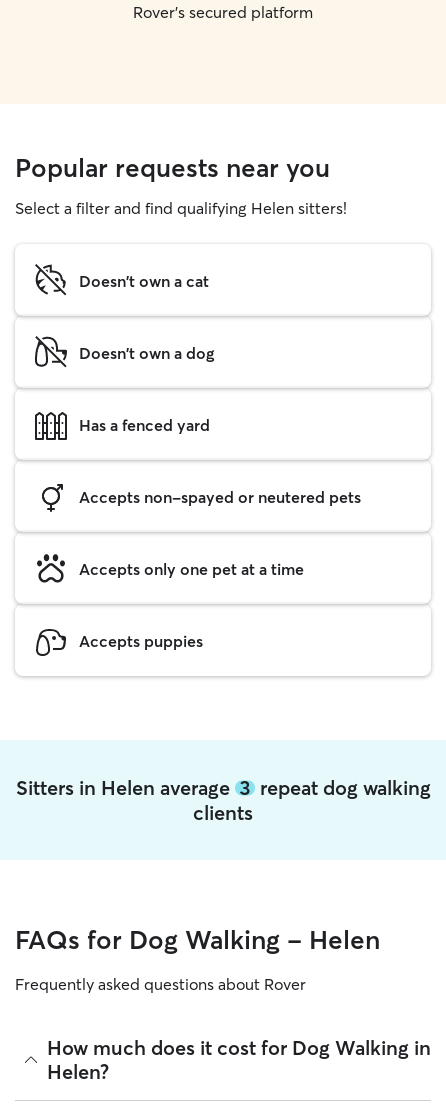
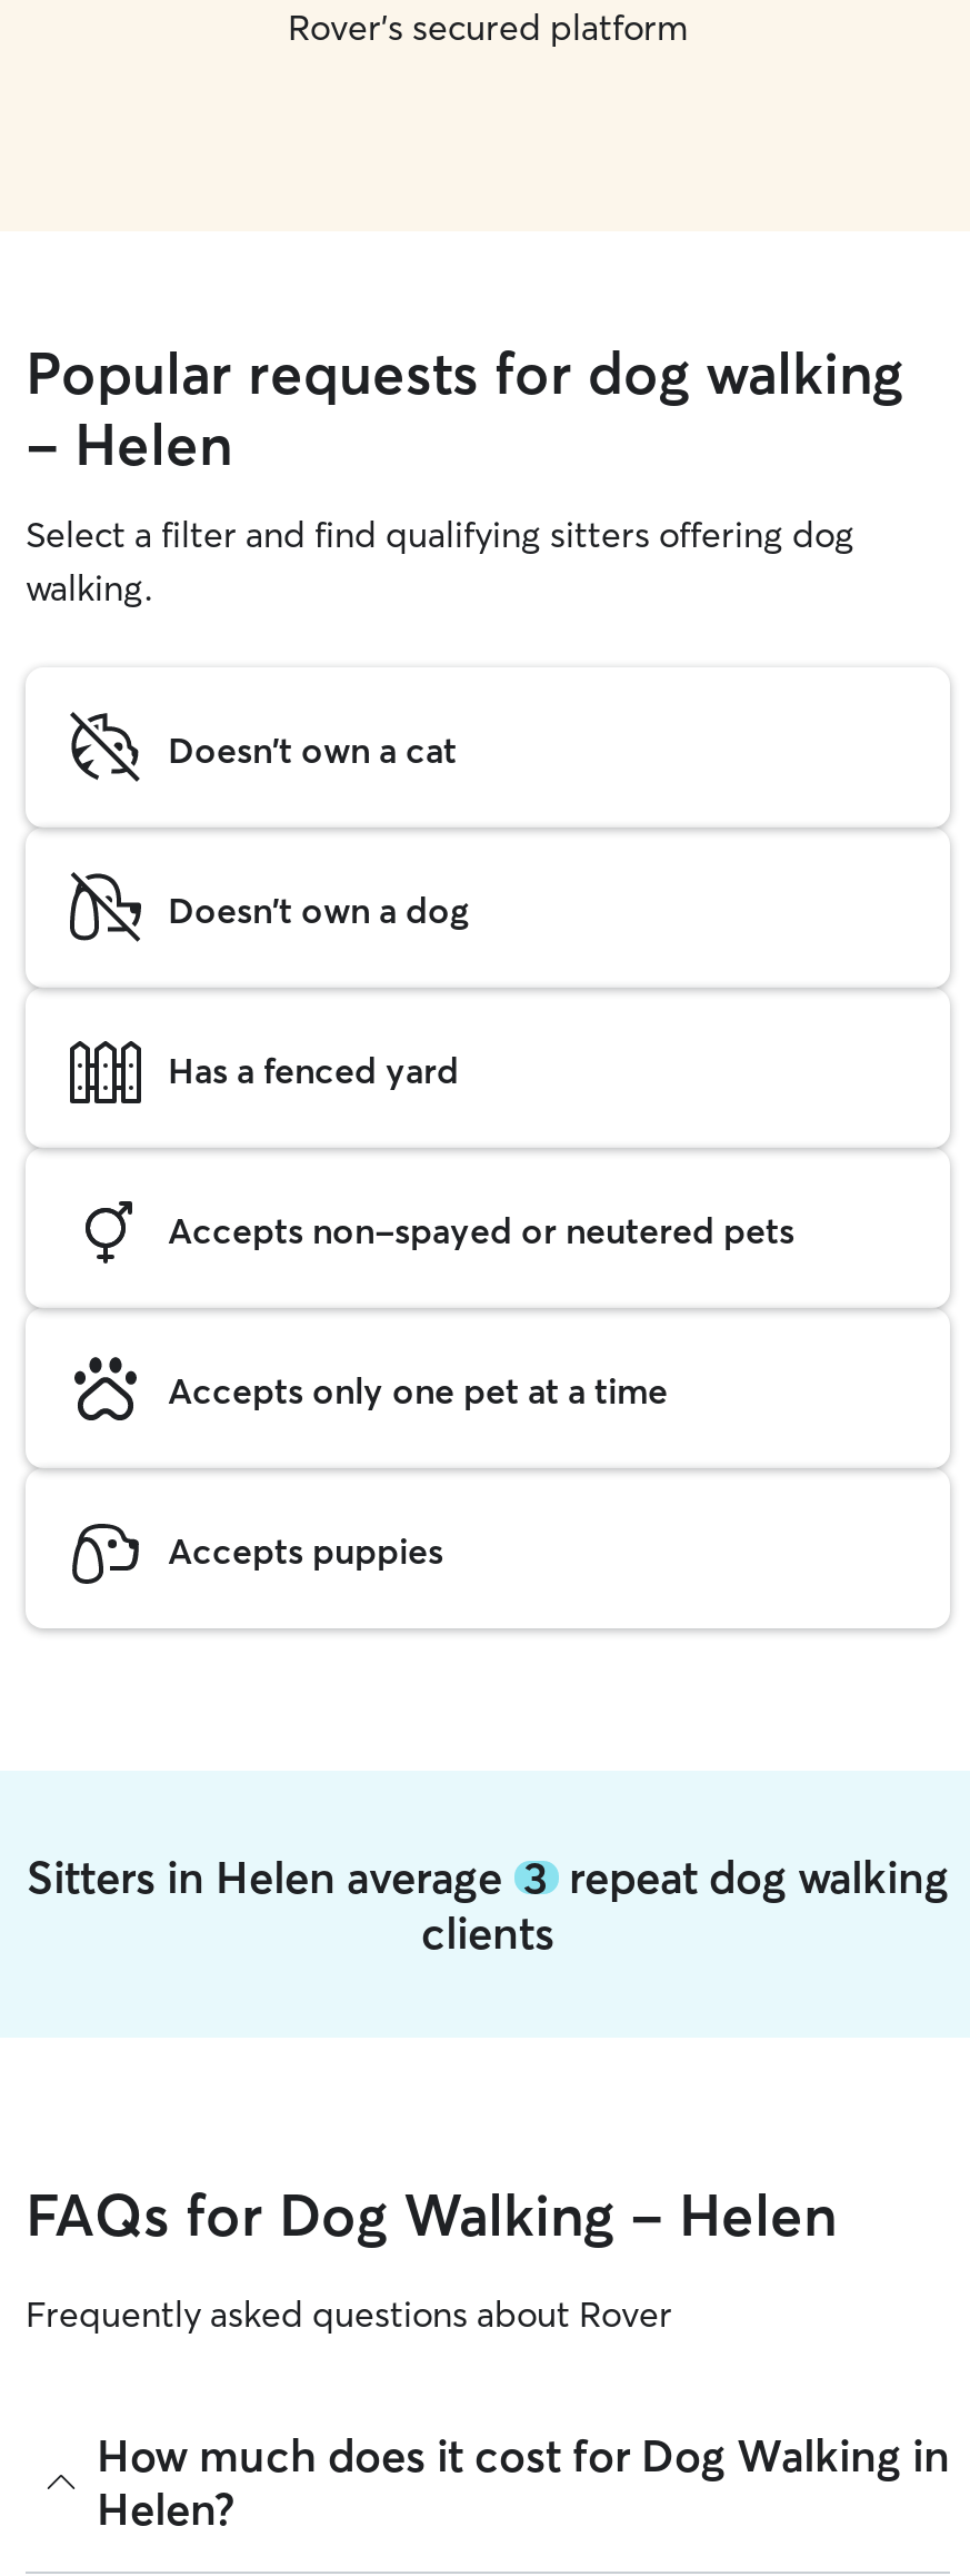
- Popular requests near you
- Select a filter and find qualifying Helen sitters!
+ Popular requests for dog walking
+ - Helen
+ Select a filter and find qualifying sitters offering dog
+ walking.
